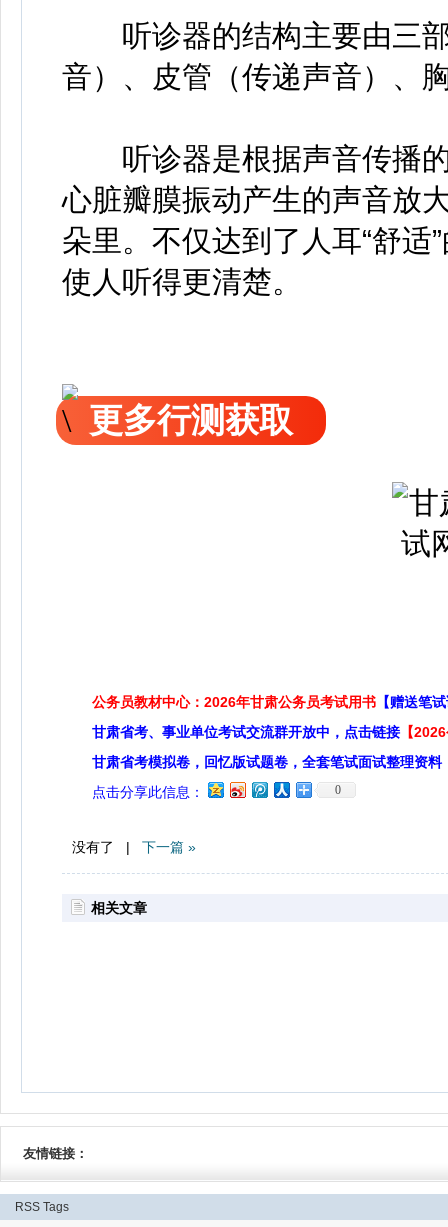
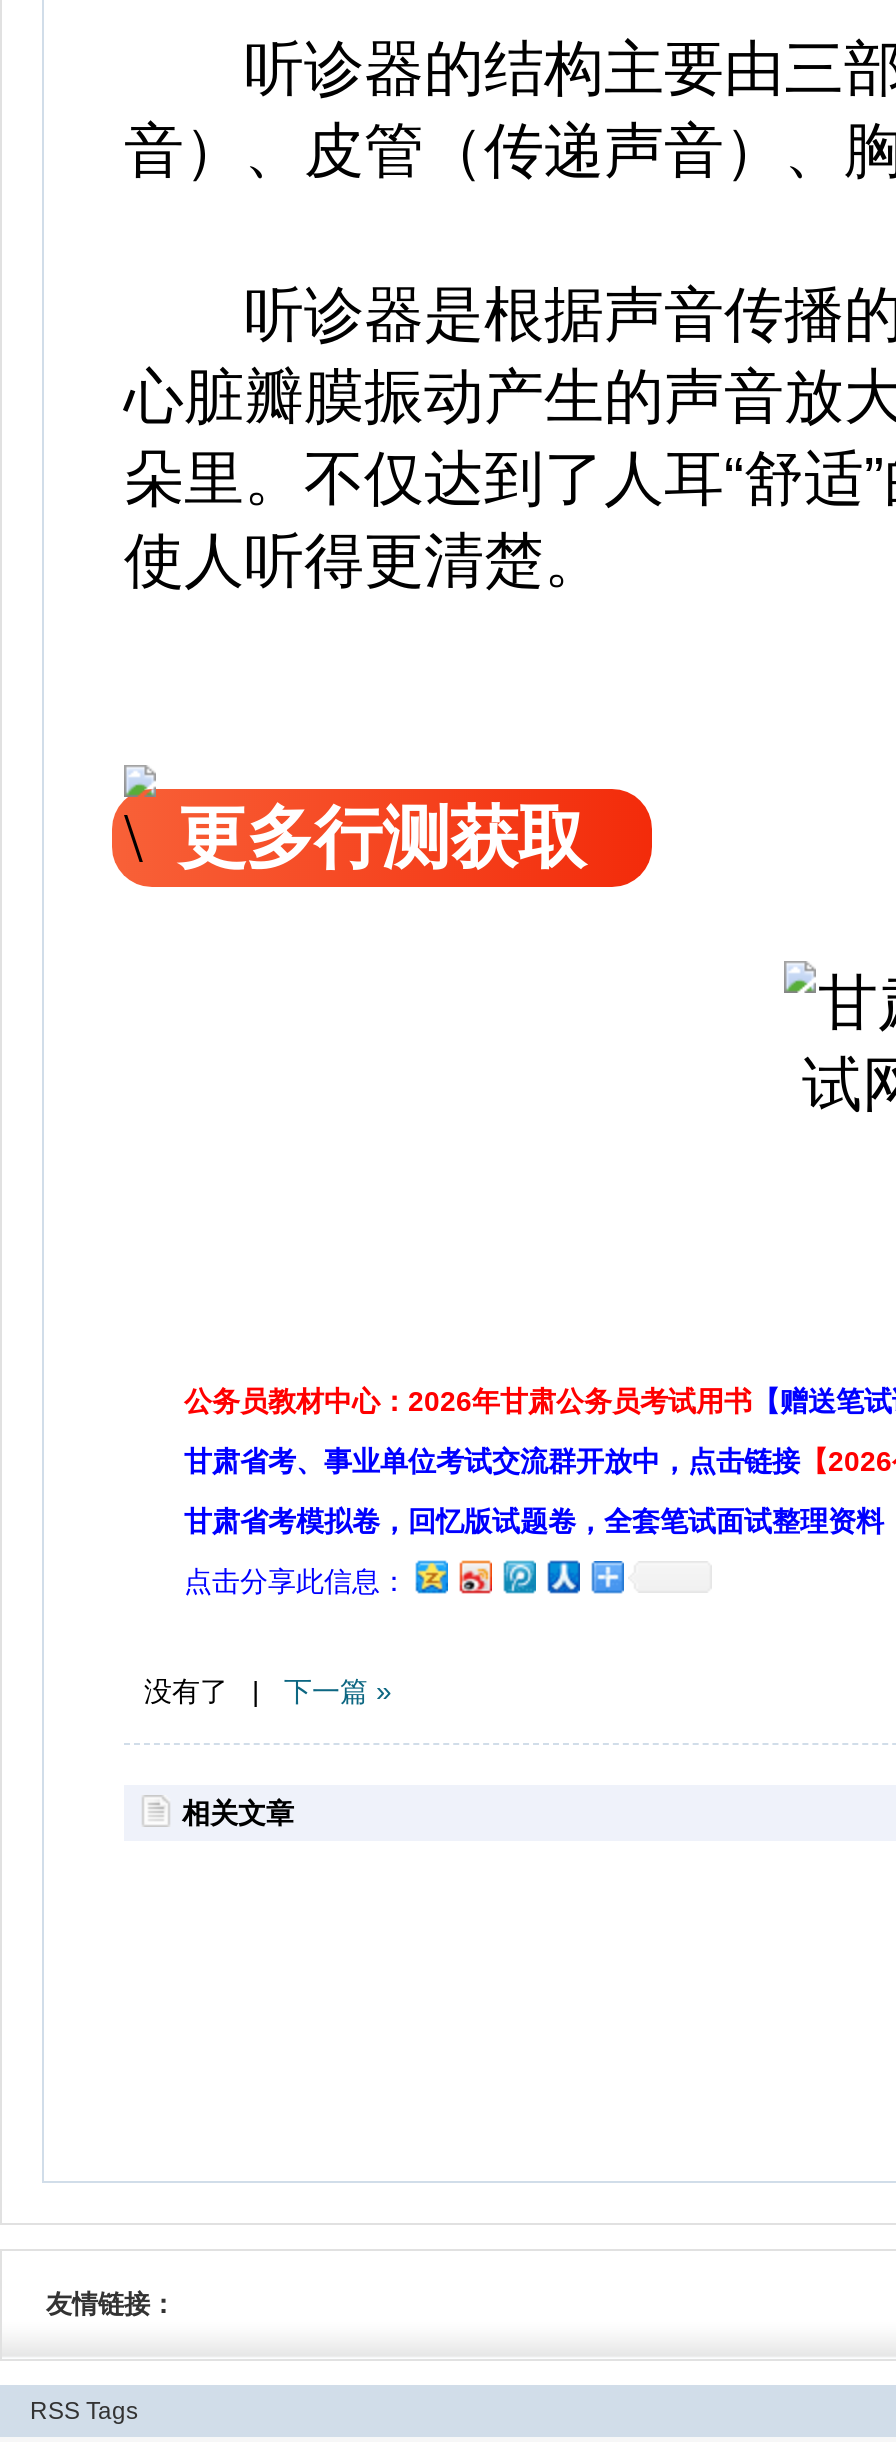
- 0
